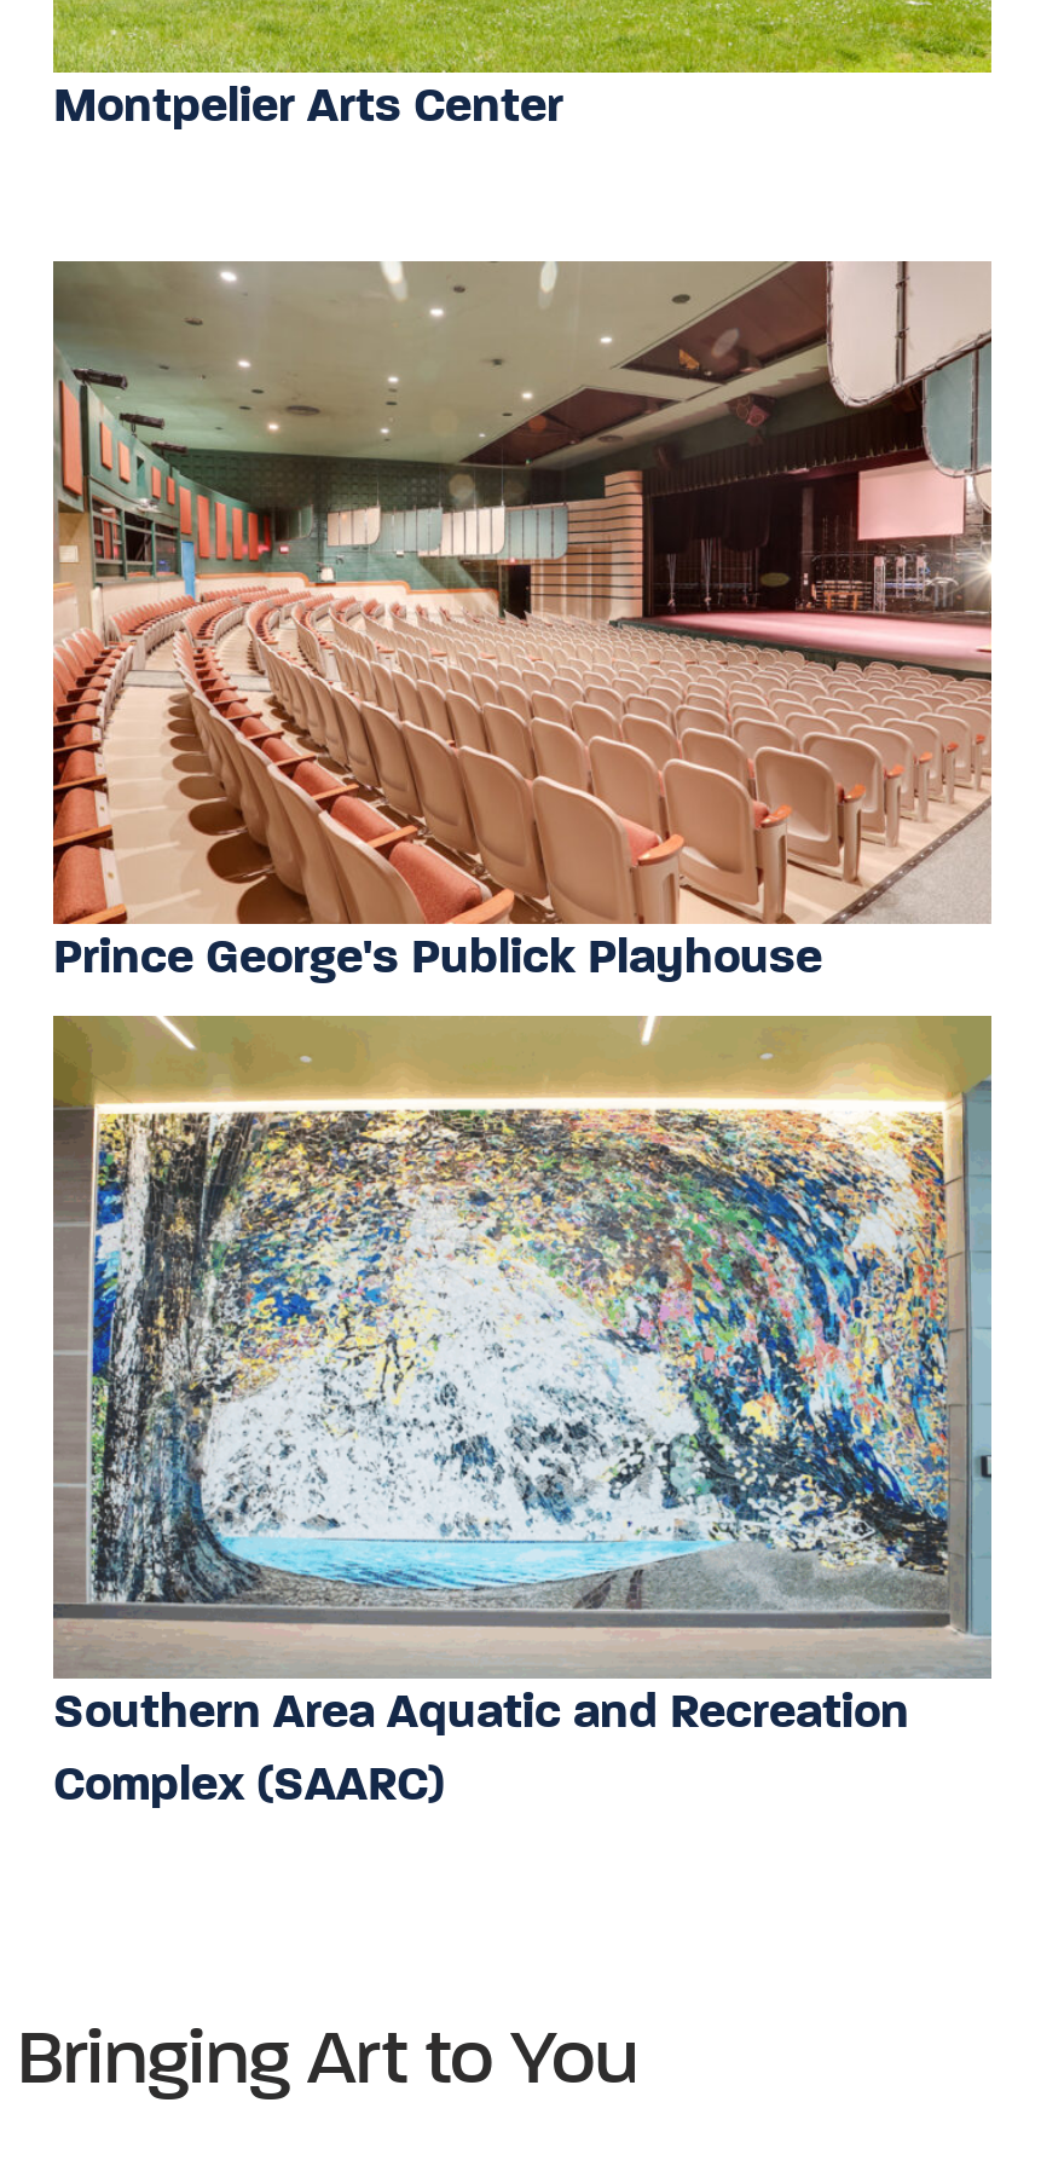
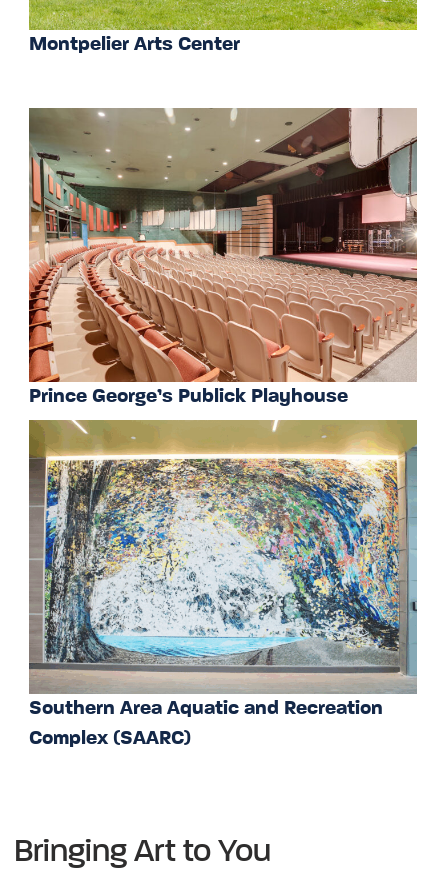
- Prince George's Publick Playhouse
+ Prince George’s Publick Playhouse
